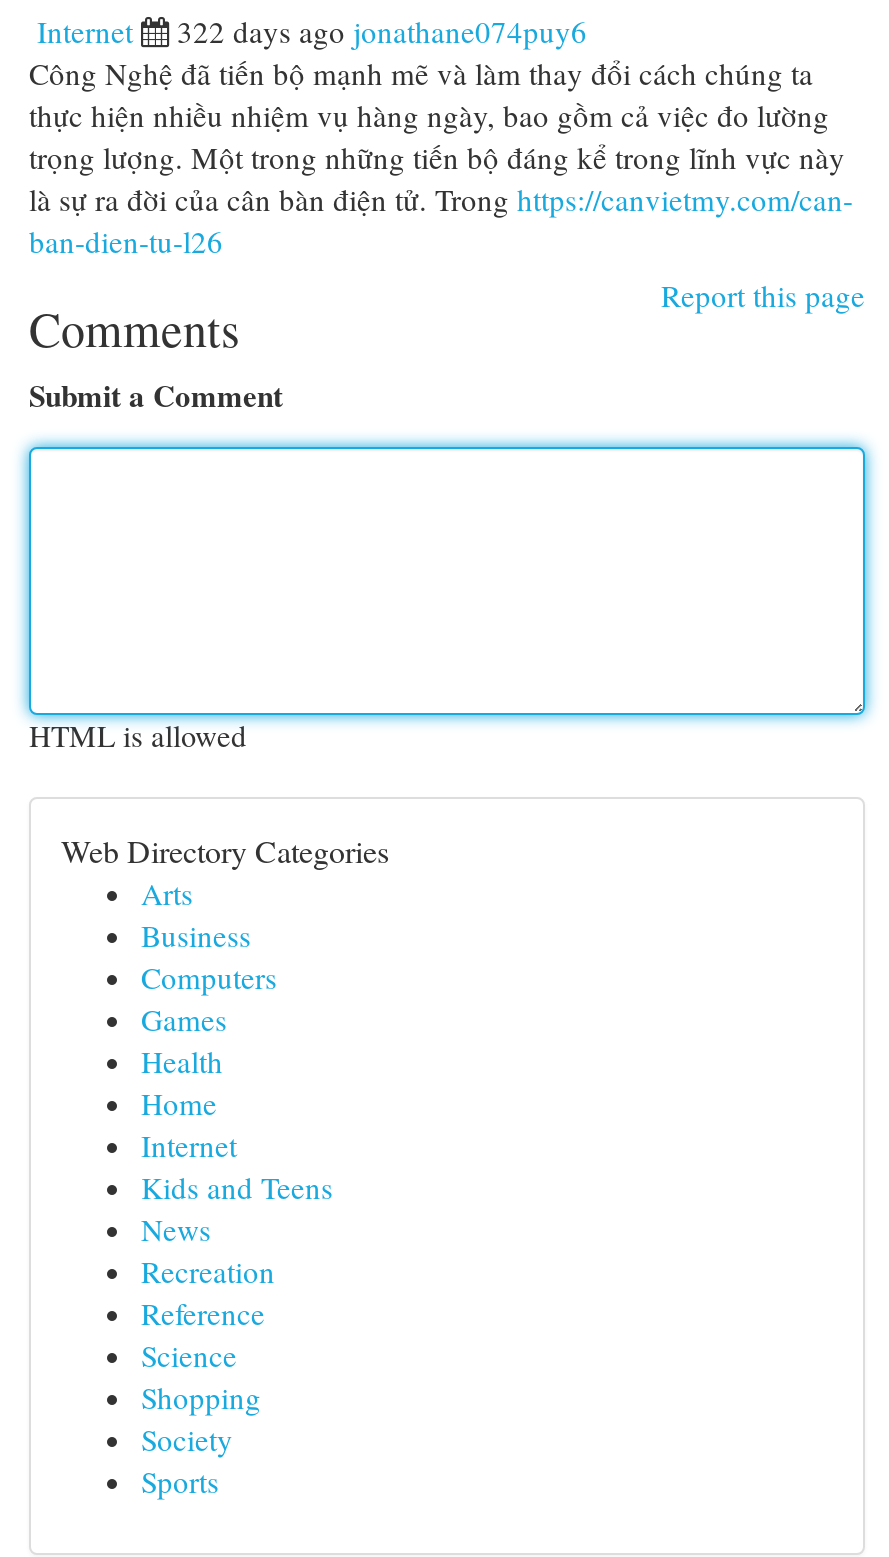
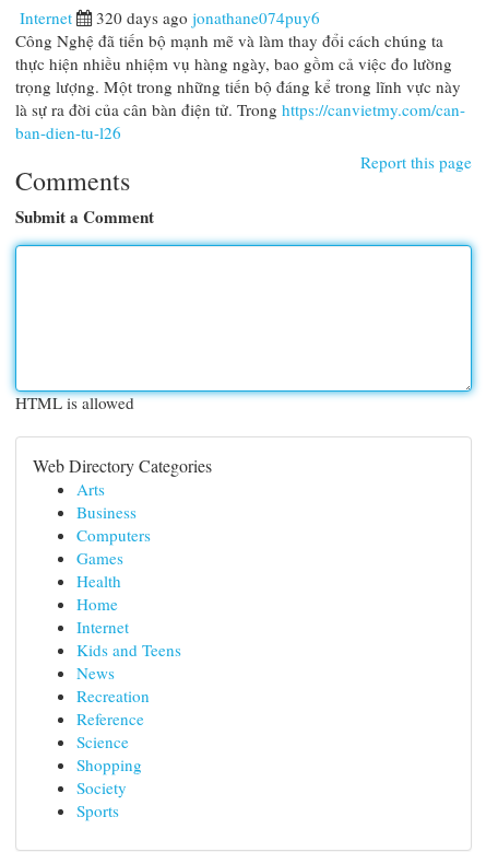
- 322 days ago jonathane074puy6
+ 320 days ago jonathane074puy6
